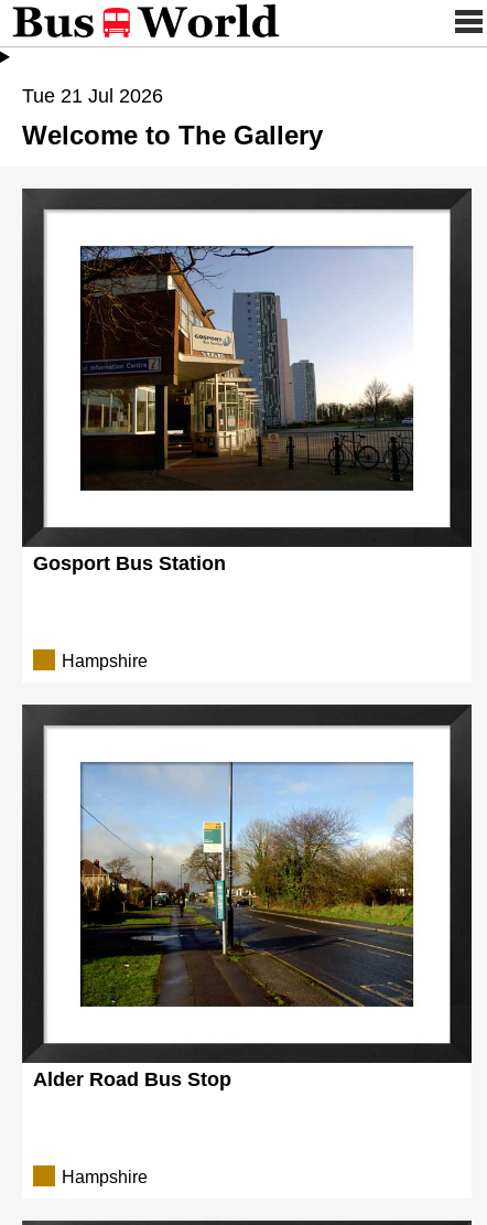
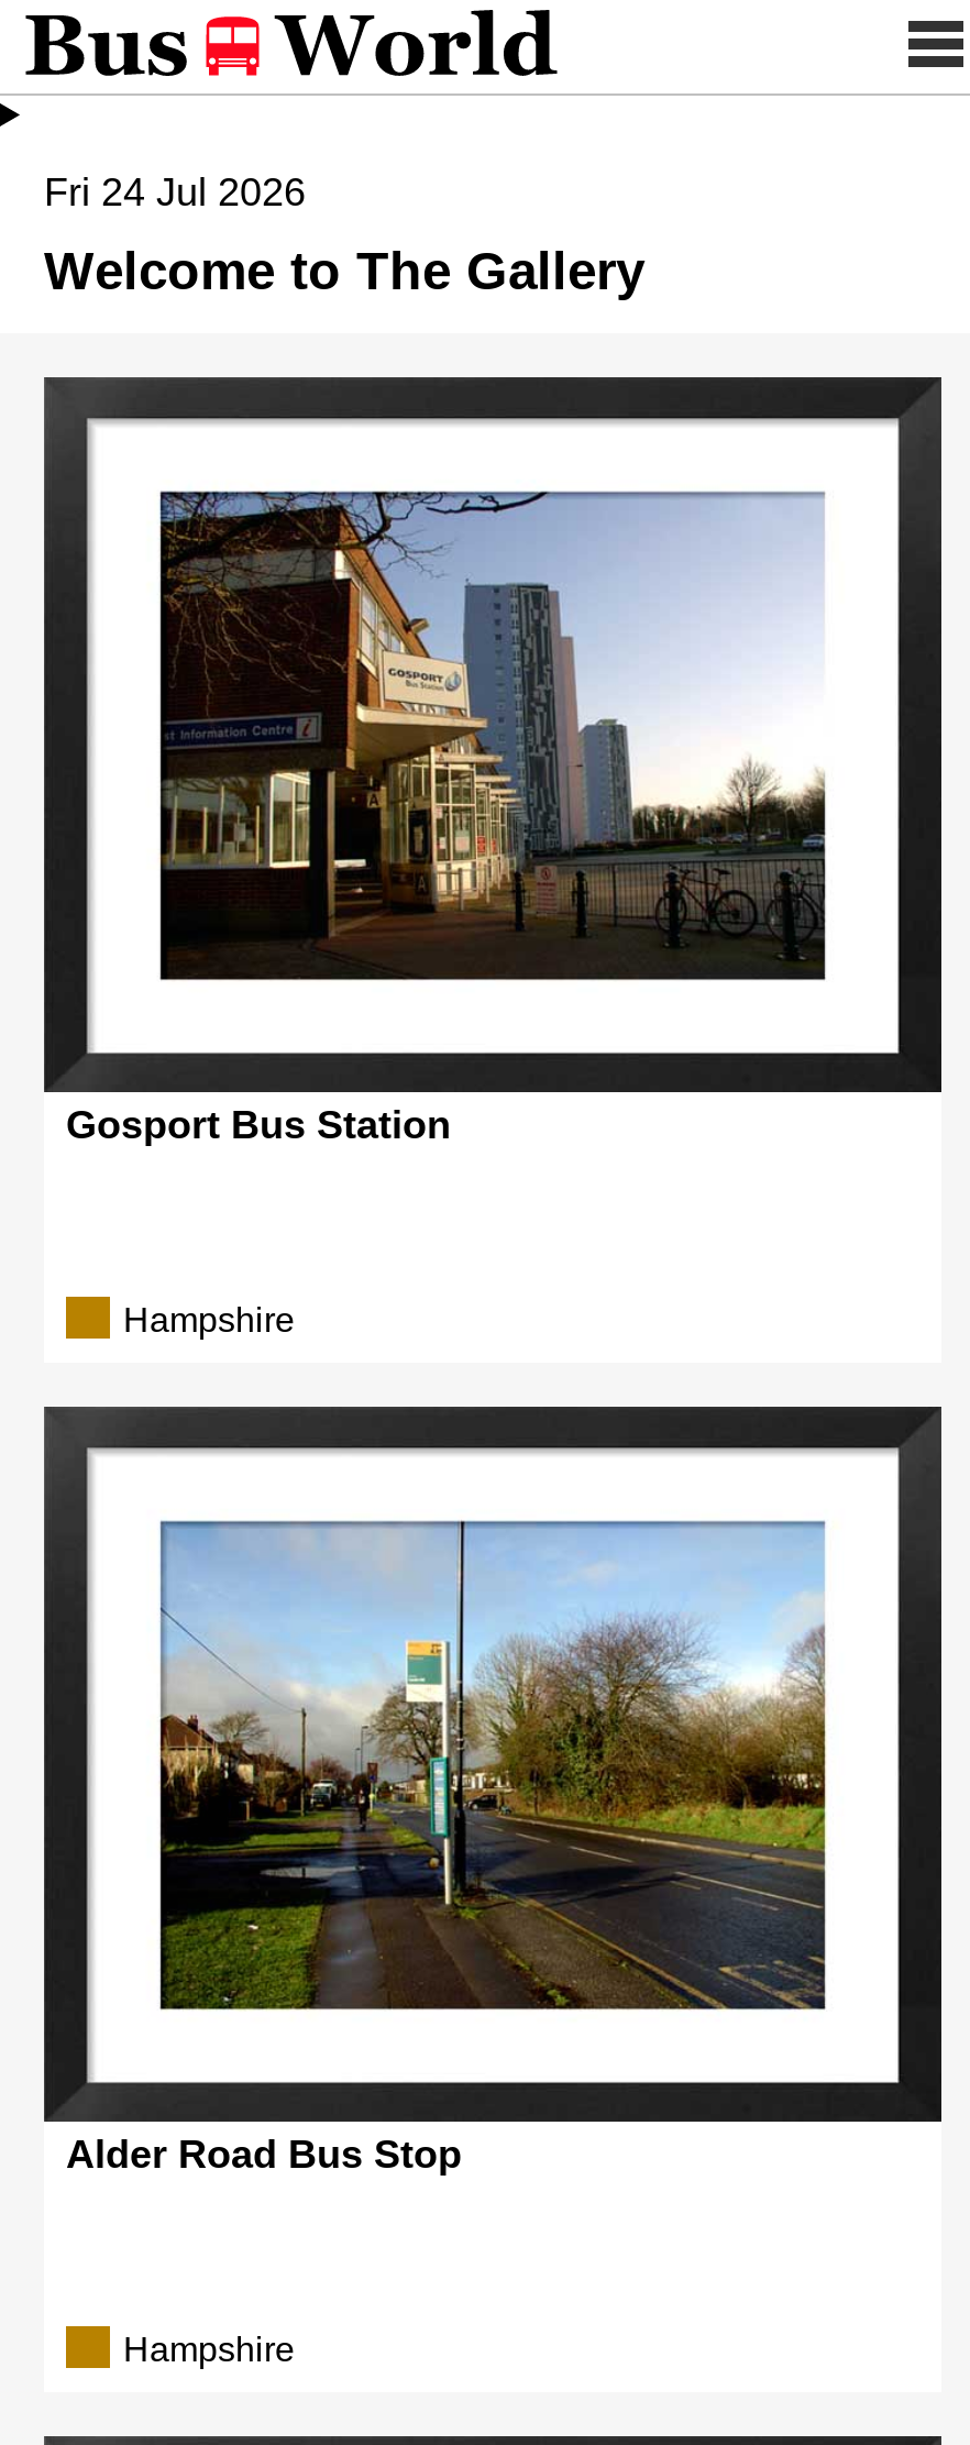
- Tue 21 Jul 2026
+ Fri 24 Jul 2026
